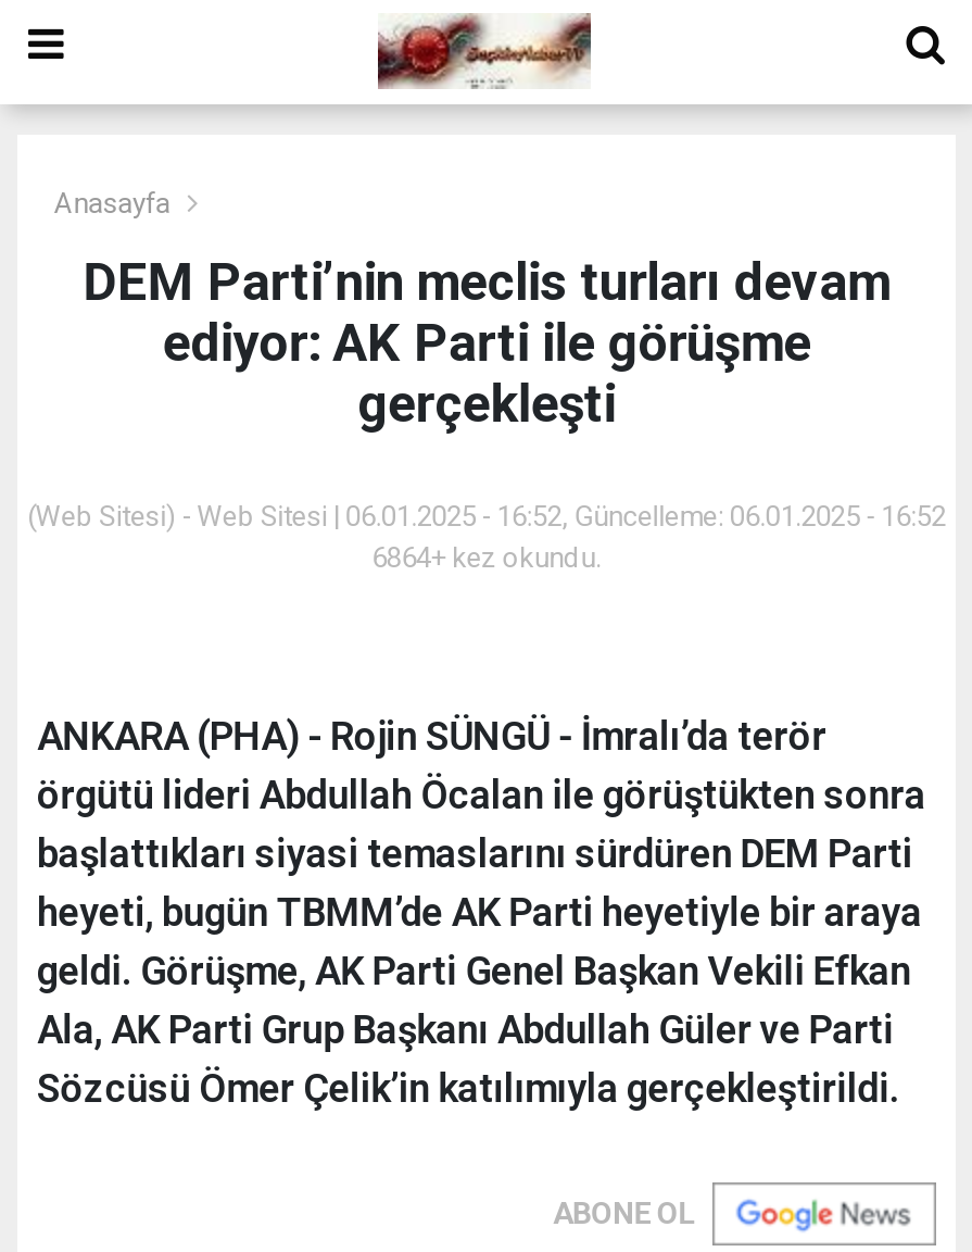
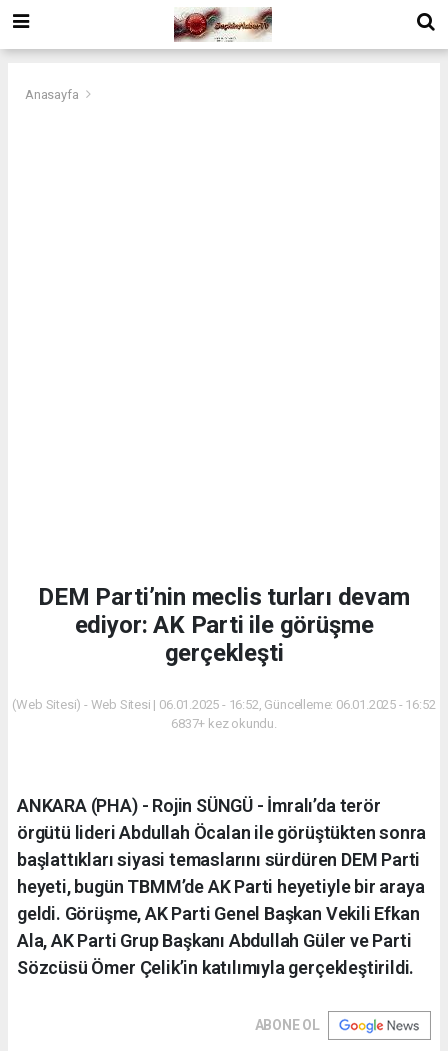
- 6864+ kez okundu.
+ 6837+ kez okundu.
